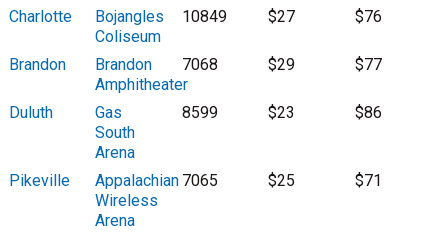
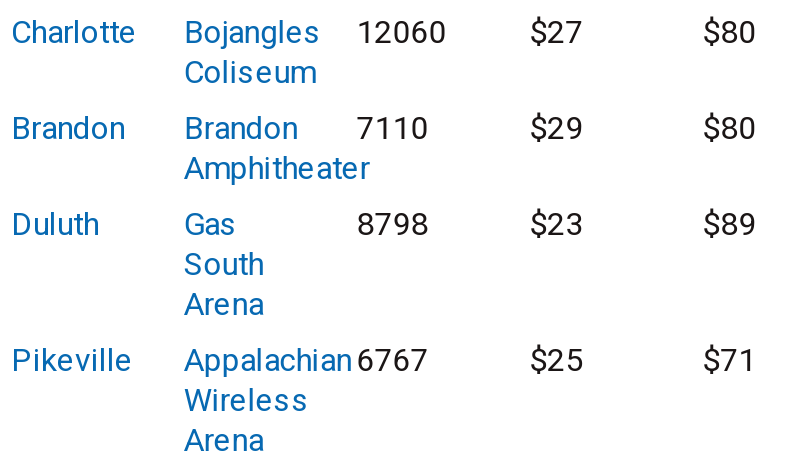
- Charlotte Bojangles 10849
+ Charlotte Bojangles 12060

- $76
+ $80

- Brandon Brandon 7068
+ Brandon Brandon 7110

- $77
+ $80

- 8599
+ 8798

- $86
+ $89

- Pikeville Appalachian 7065
+ Pikeville Appalachian 6767
